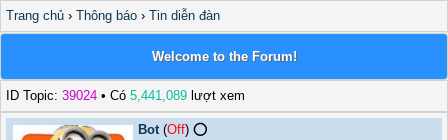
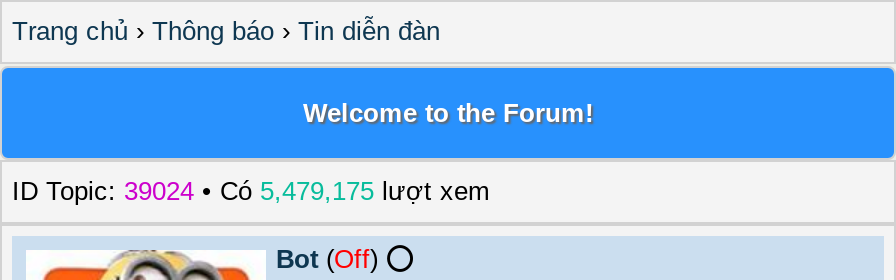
- ID Topic: 39024 • Có 5,441,089 lượt xem
+ ID Topic: 39024 • Có 5,479,175 lượt xem
